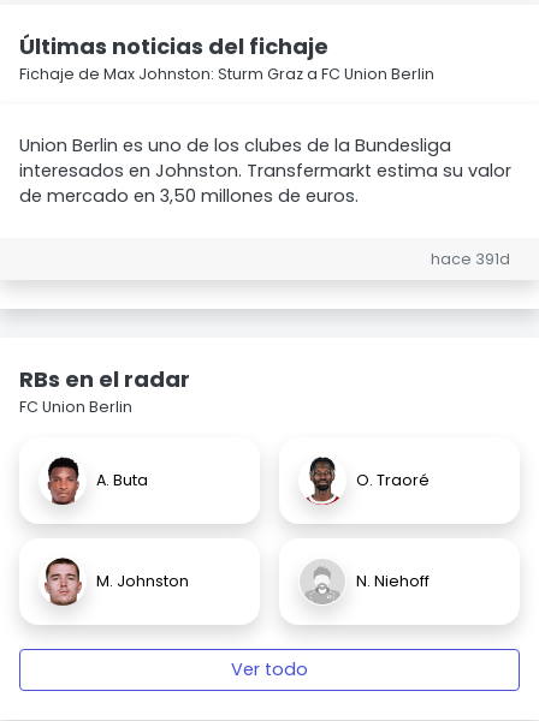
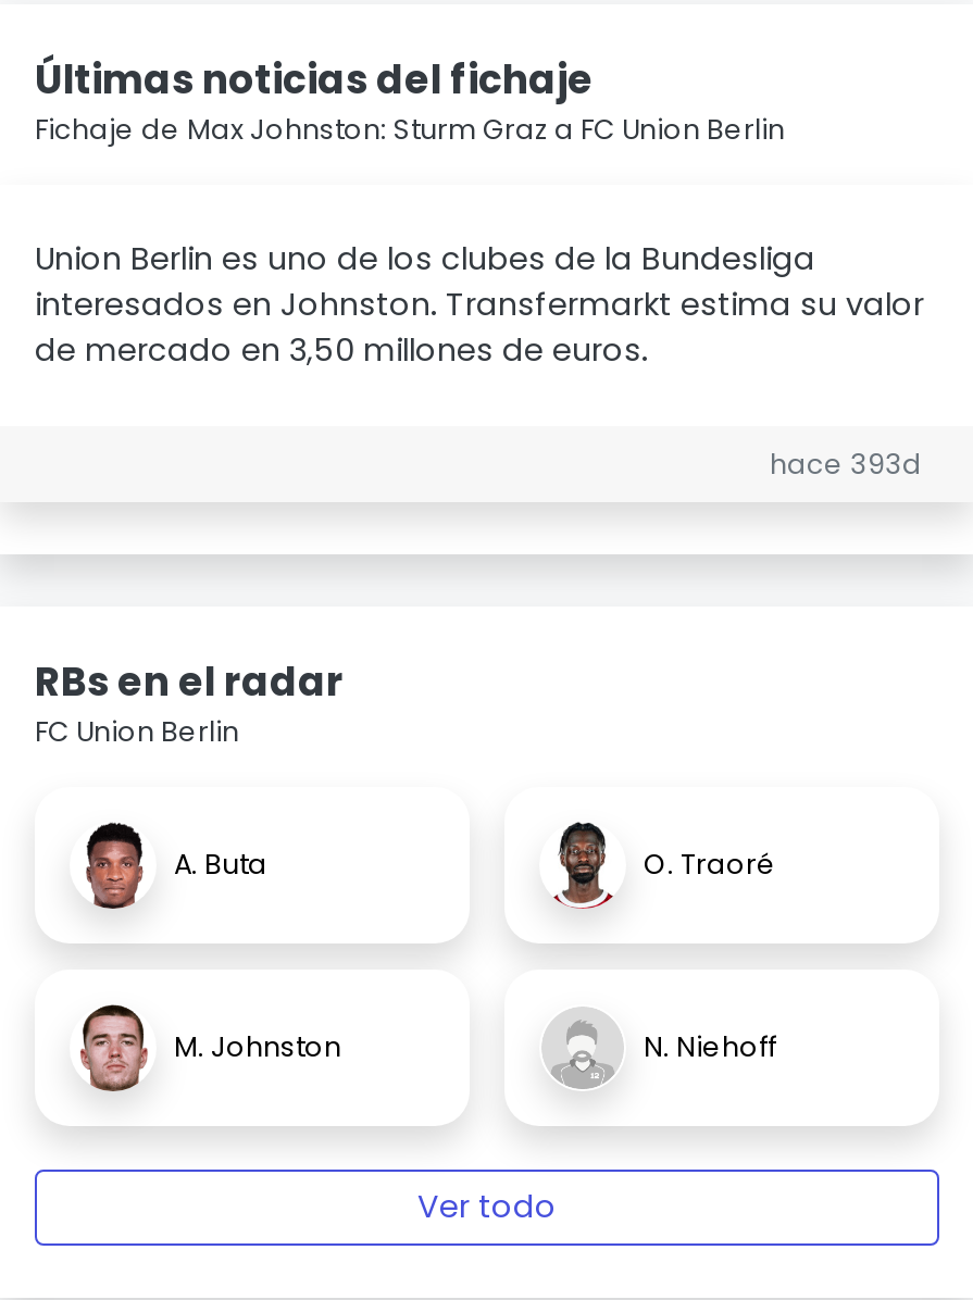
- hace 391d
+ hace 393d
